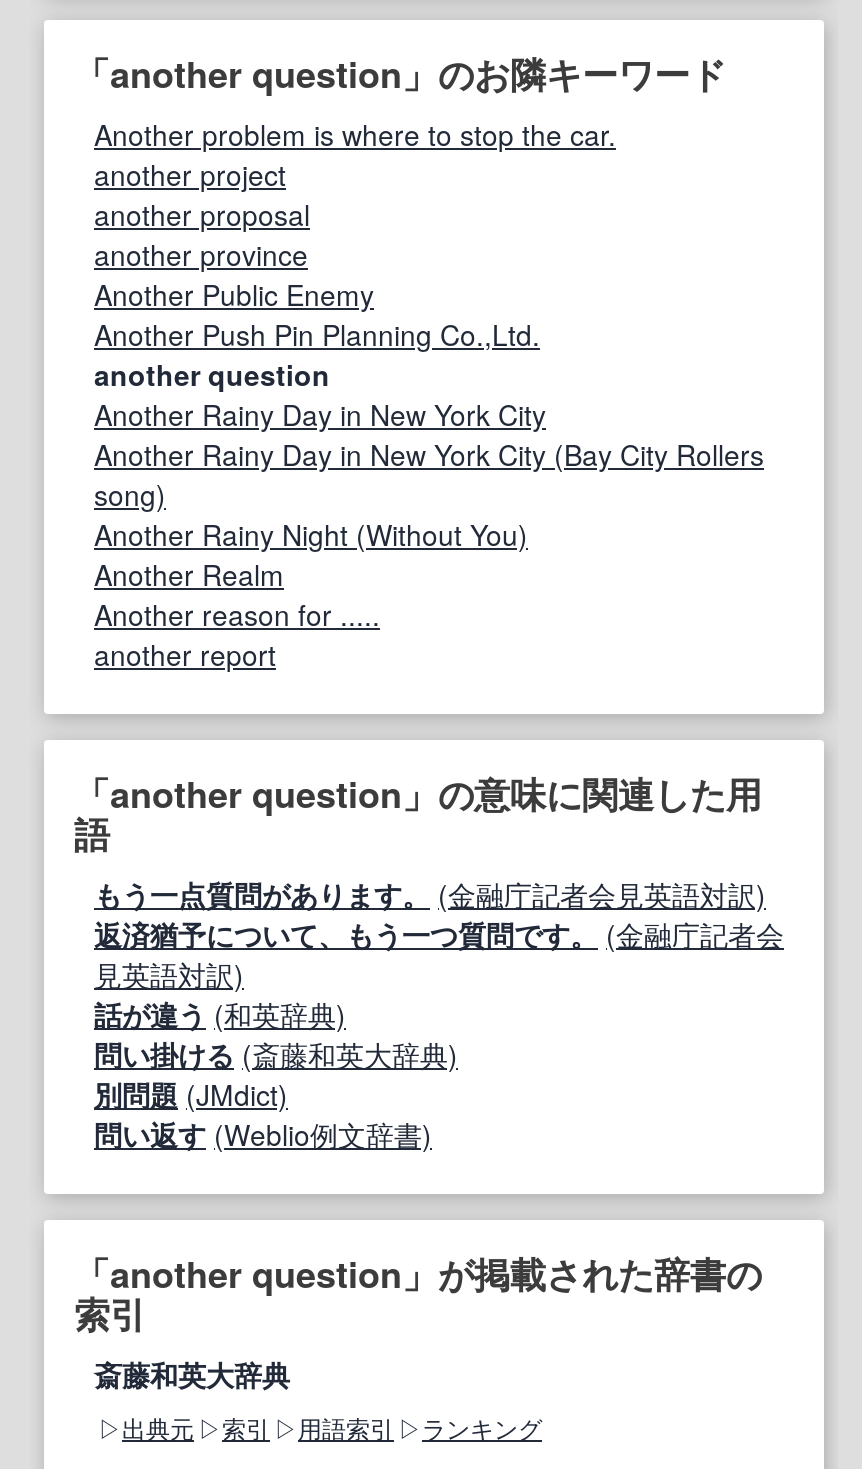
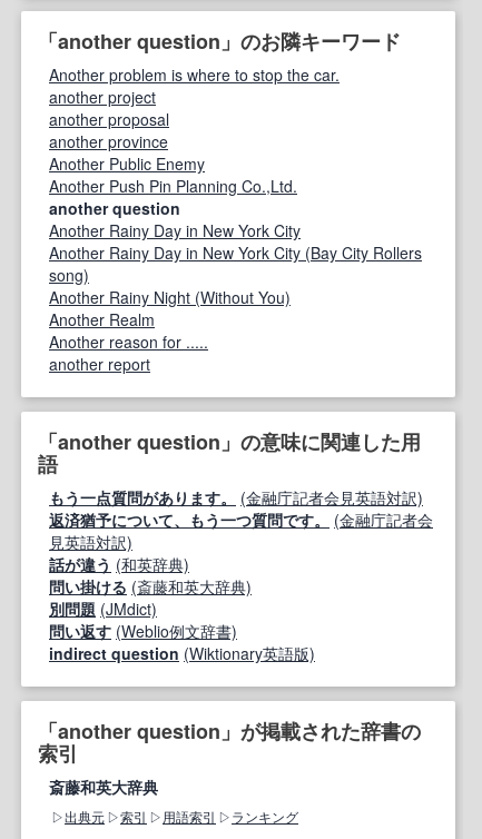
+ indirect question (Wiktionary英語版)
